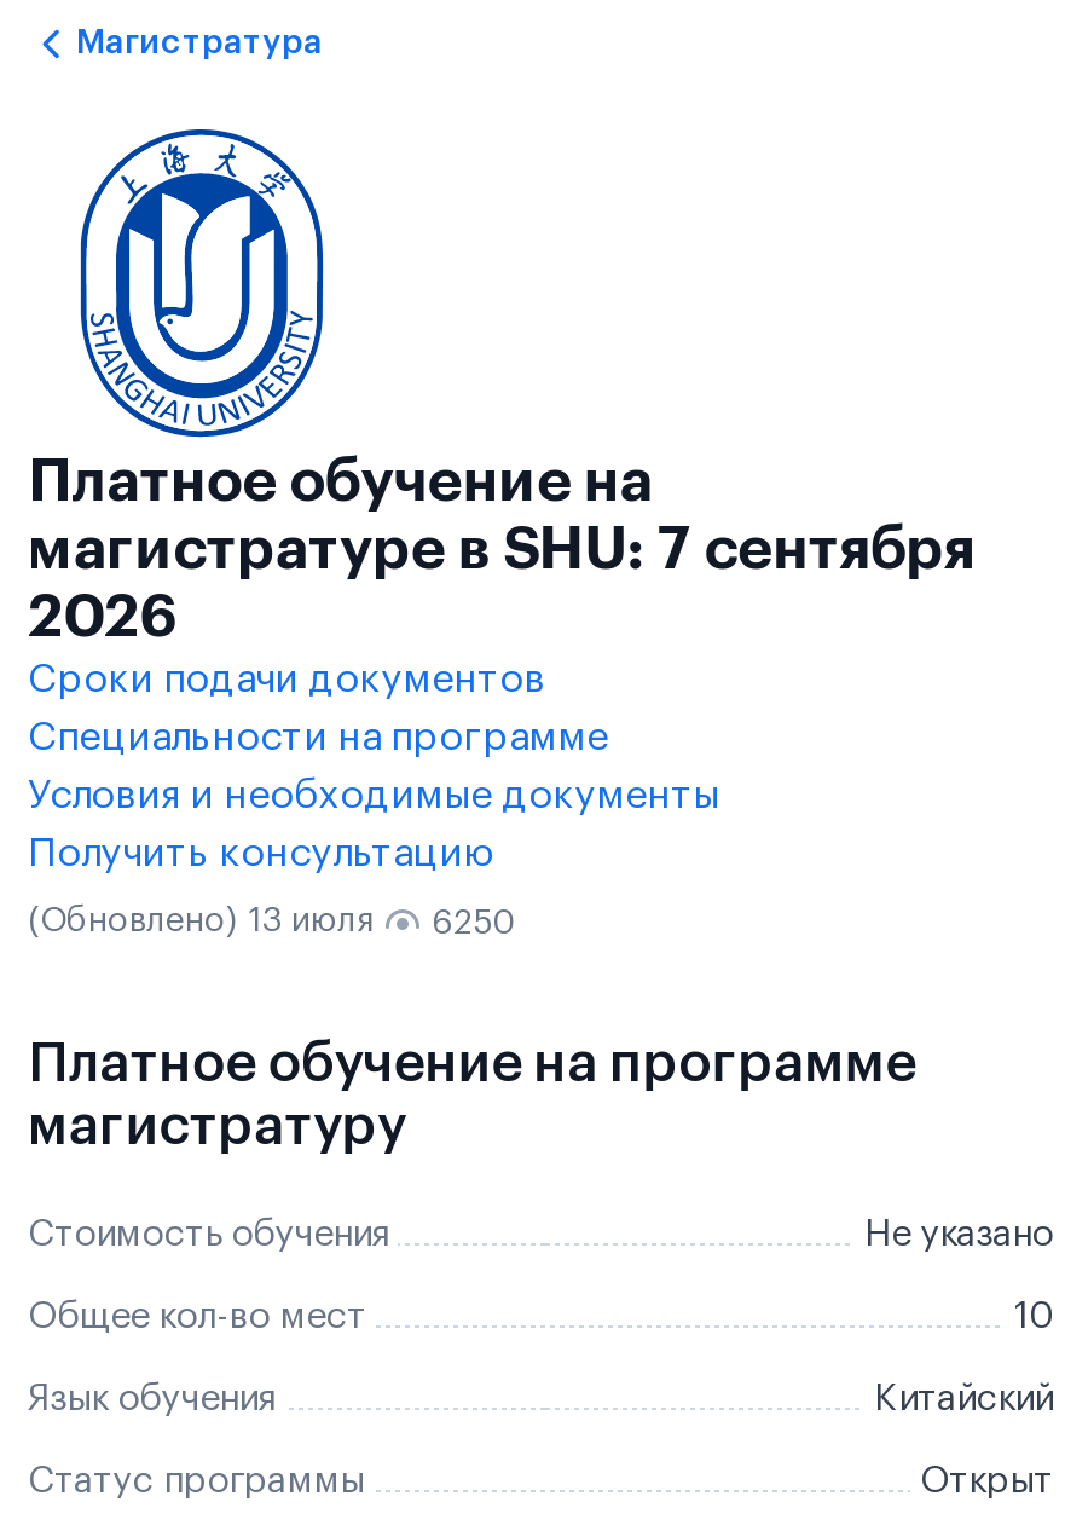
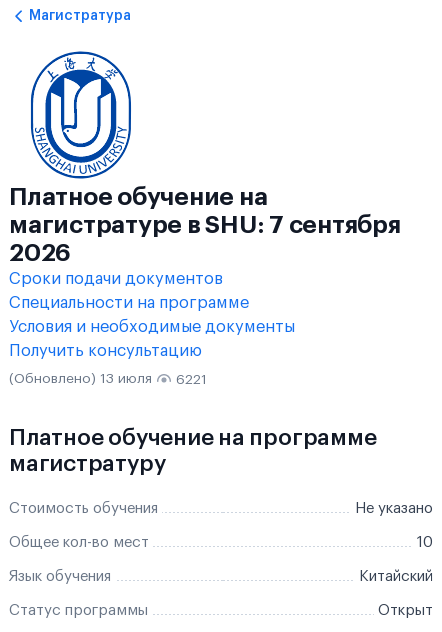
- (Обновлено) 13 июля 6250
+ (Обновлено) 13 июля 6221
